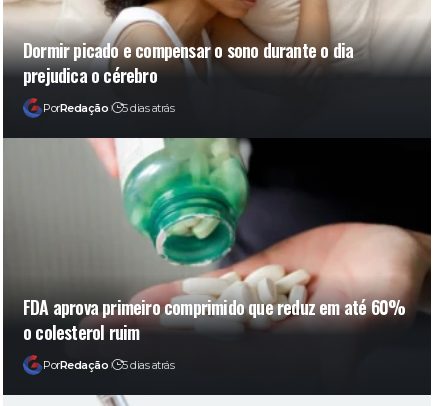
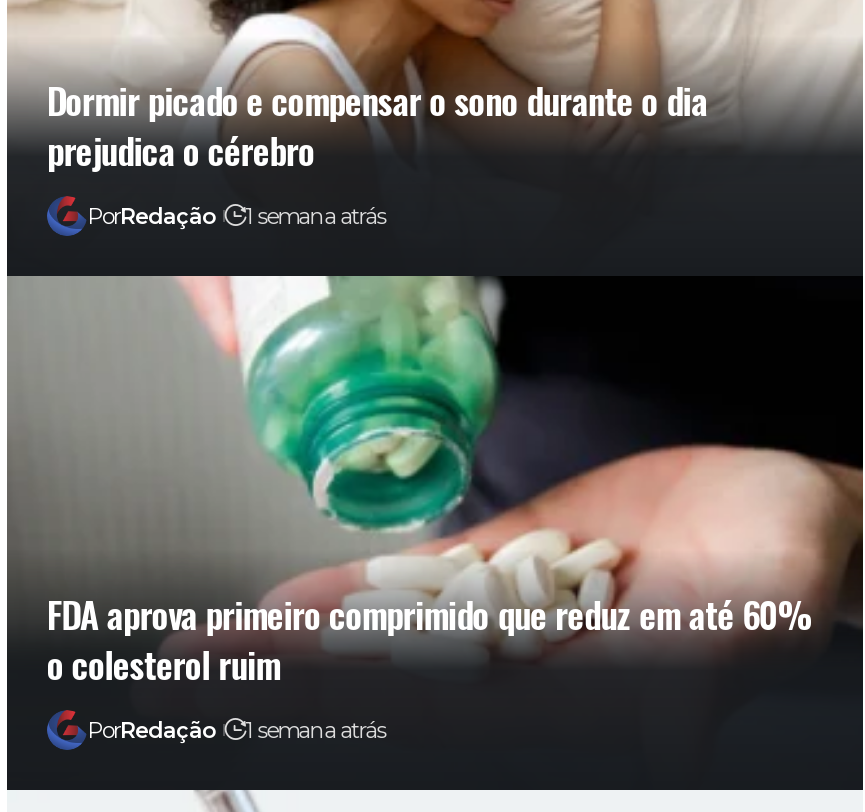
- PorRedação 5 dias atrás
+ PorRedação 1 semana atrás

- PorRedação 5 dias atrás
+ PorRedação 1 semana atrás
